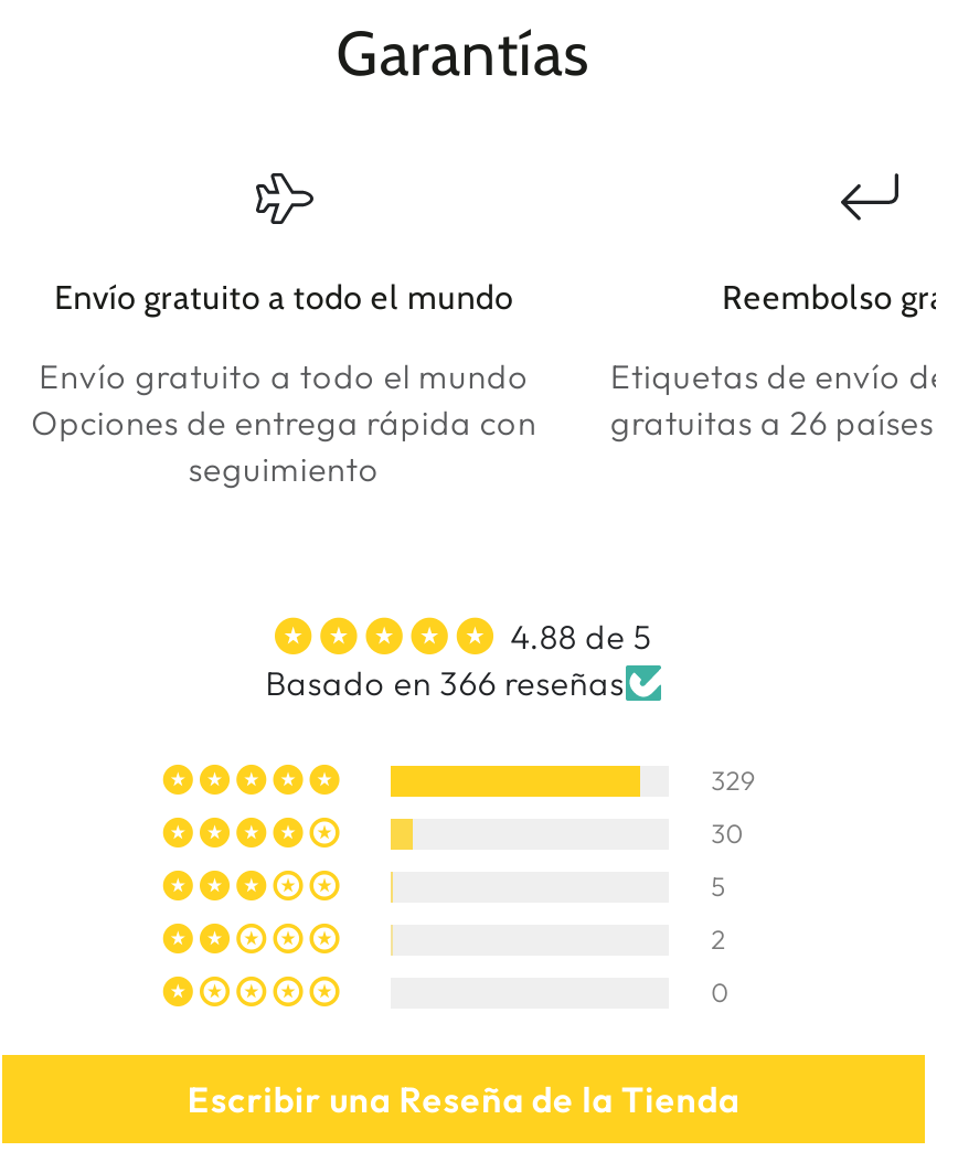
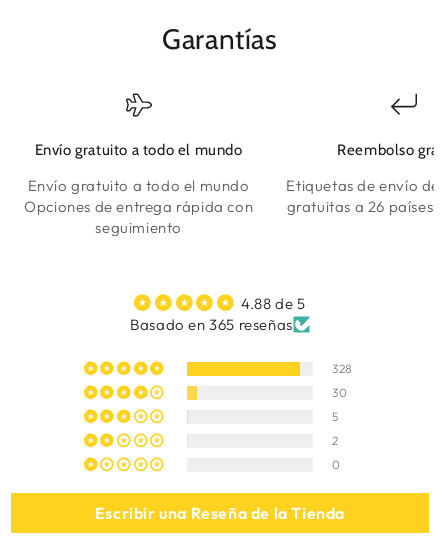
- Basado en 366 reseñas
+ Basado en 365 reseñas

- 329
+ 328
